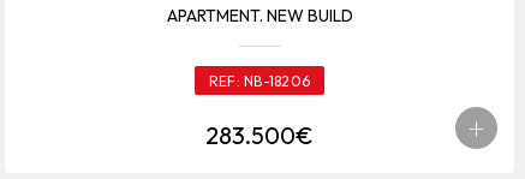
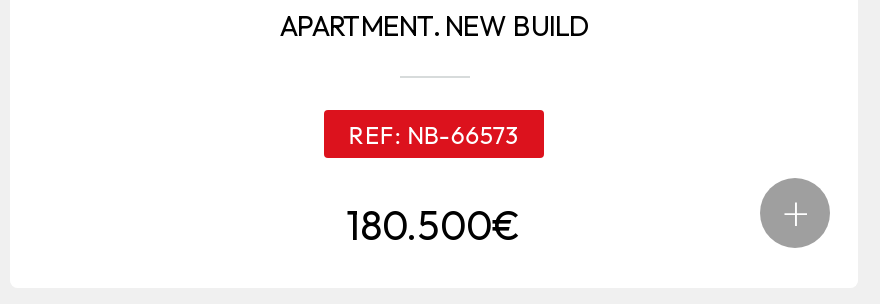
- REF: NB-18206
+ REF: NB-66573

- 283.500€
+ 180.500€
